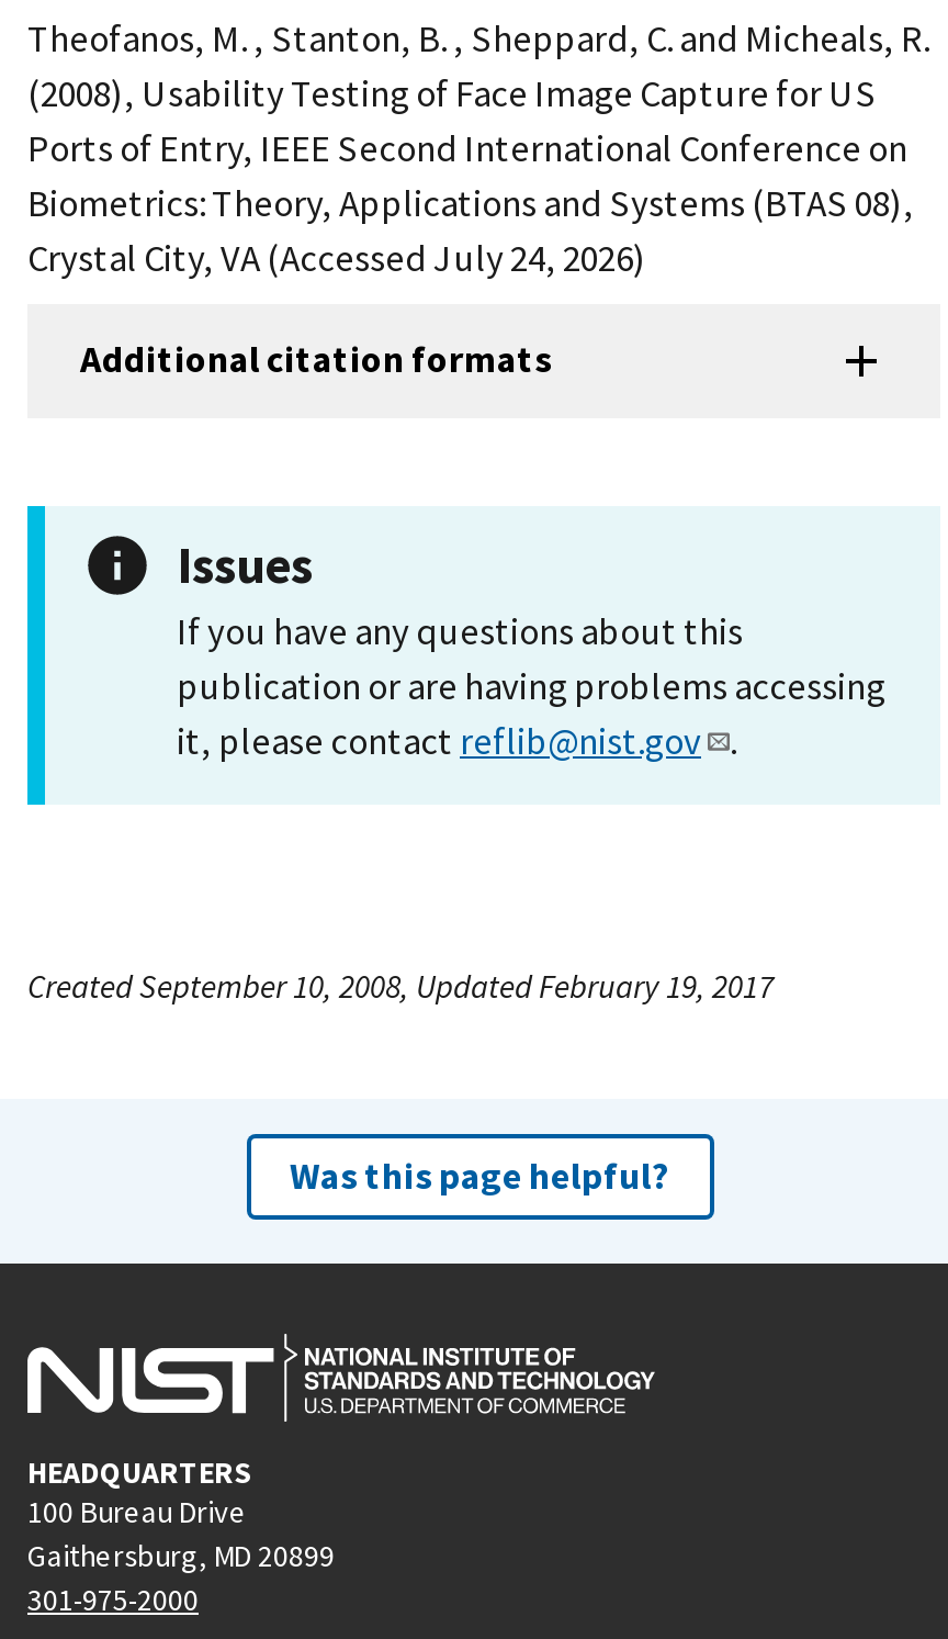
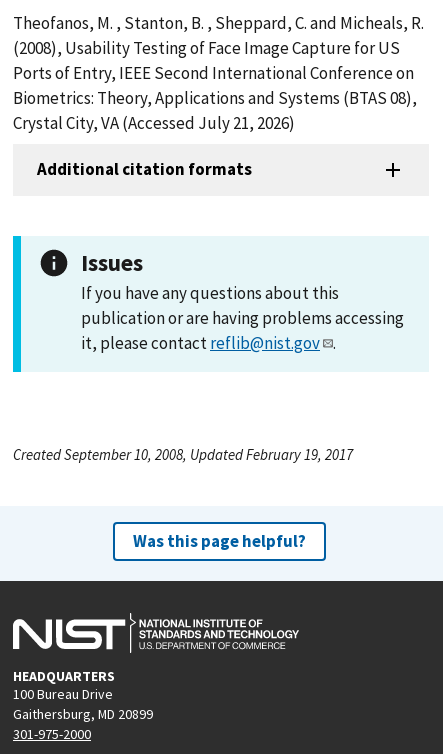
- Crystal City, VA (Accessed July 24, 2026)
+ Crystal City, VA (Accessed July 21, 2026)
